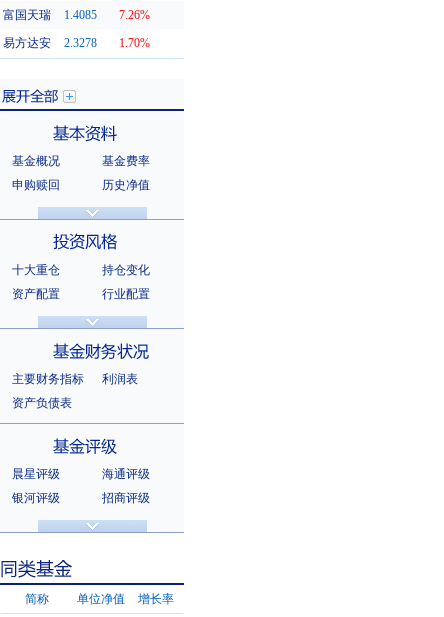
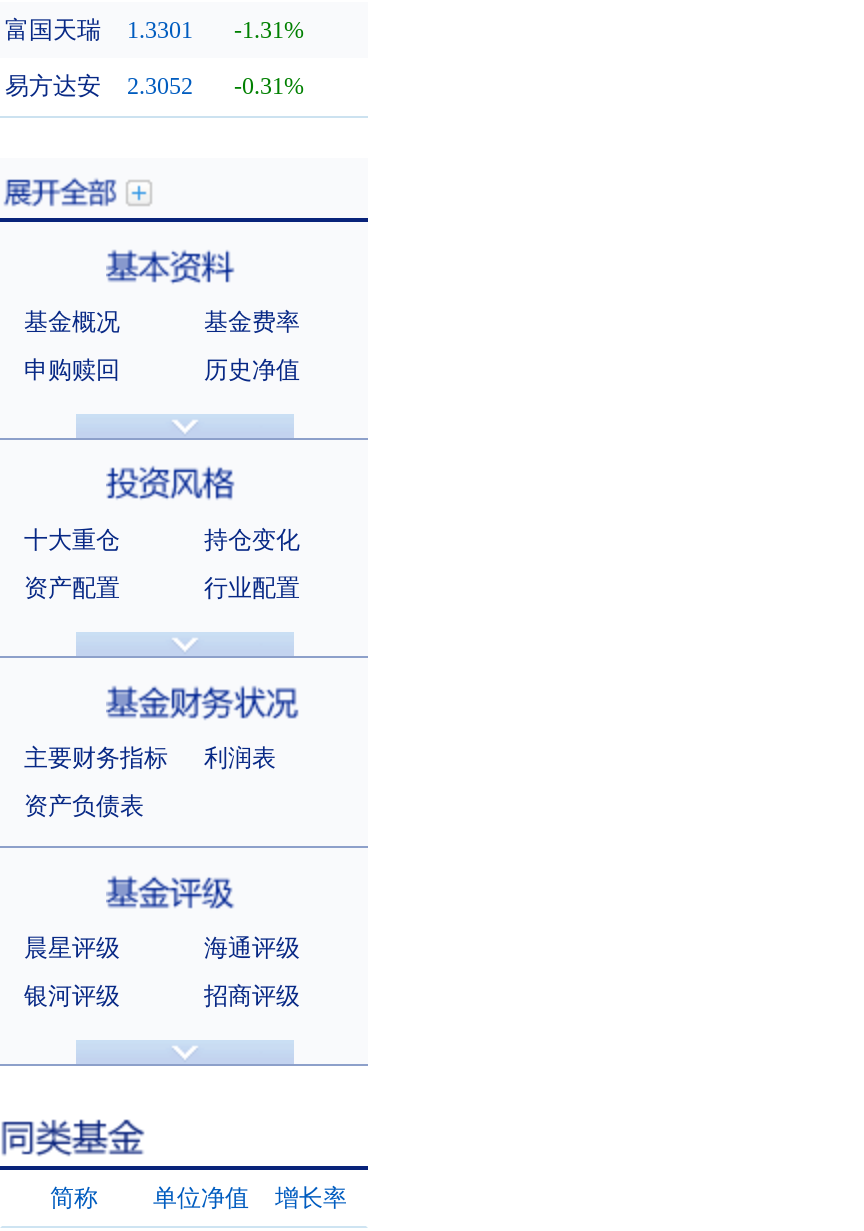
- 1.4085
+ 1.3301

- 7.26%
+ -1.31%

- 2.3278
+ 2.3052

- 1.70%
+ -0.31%
